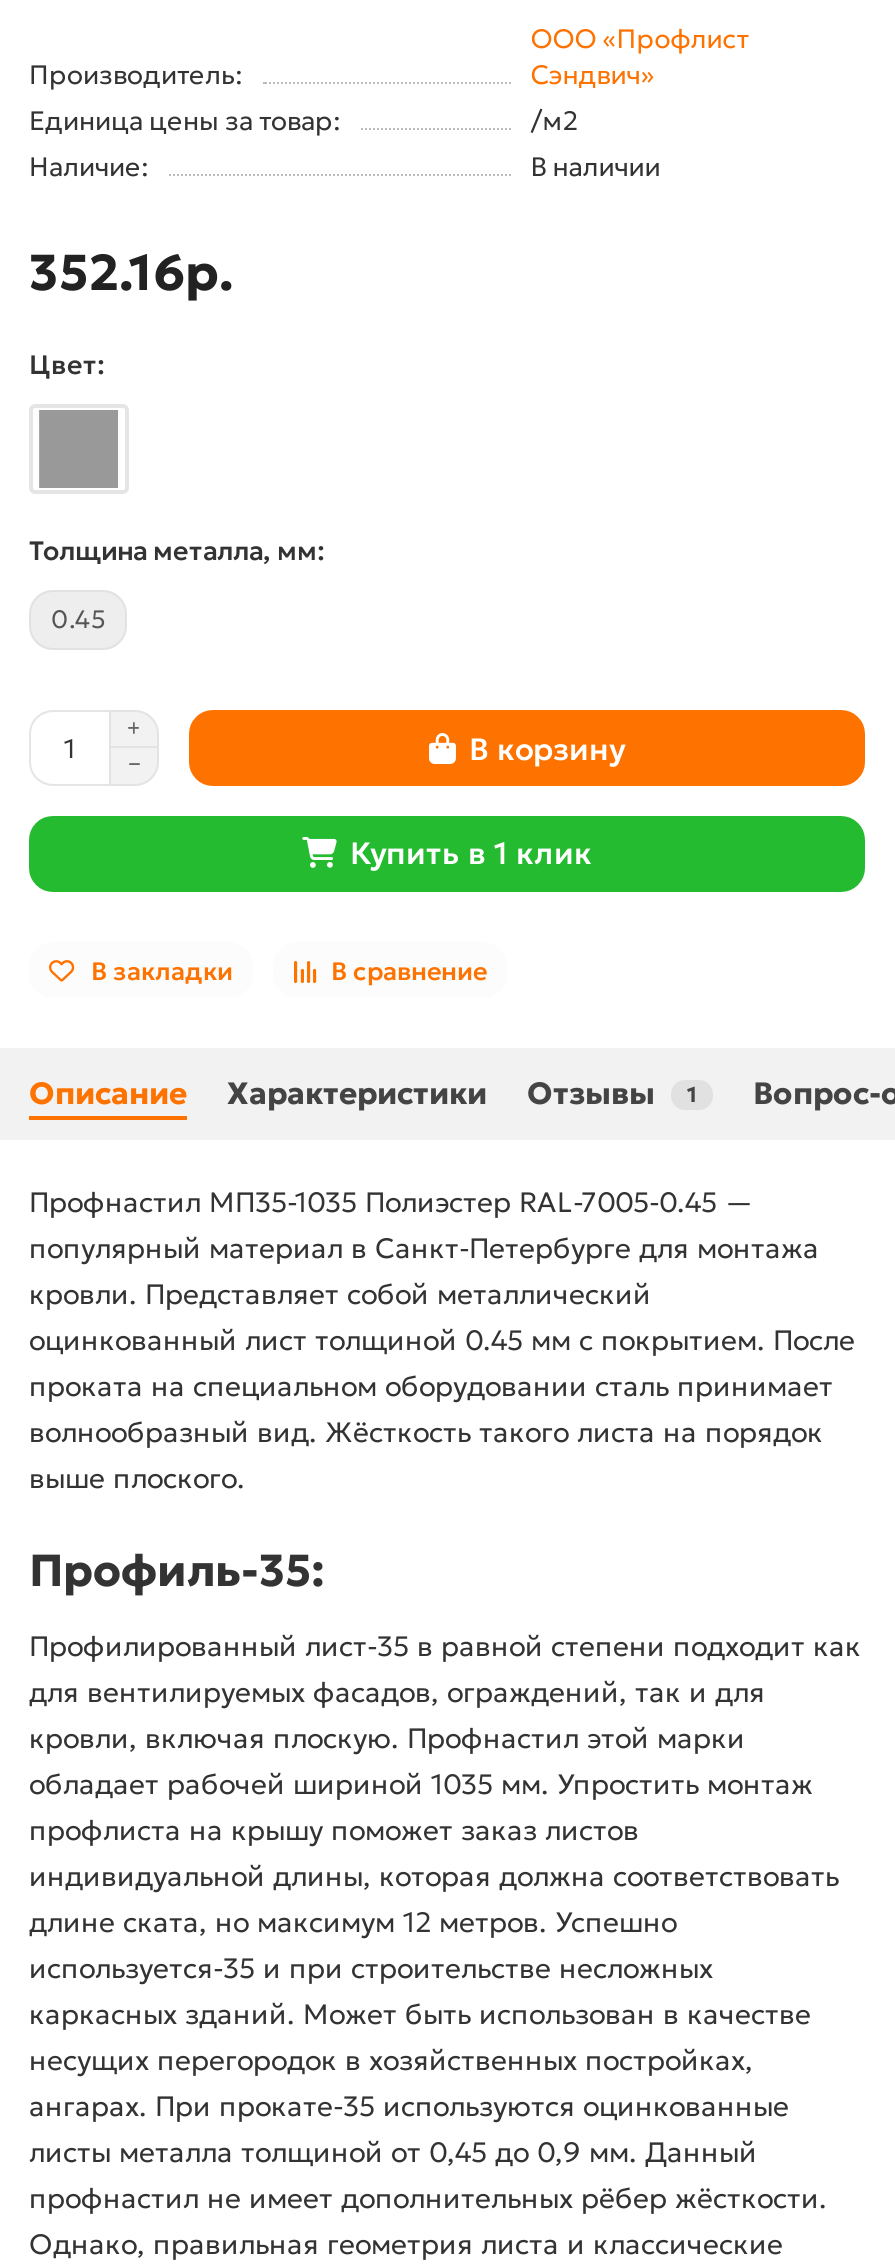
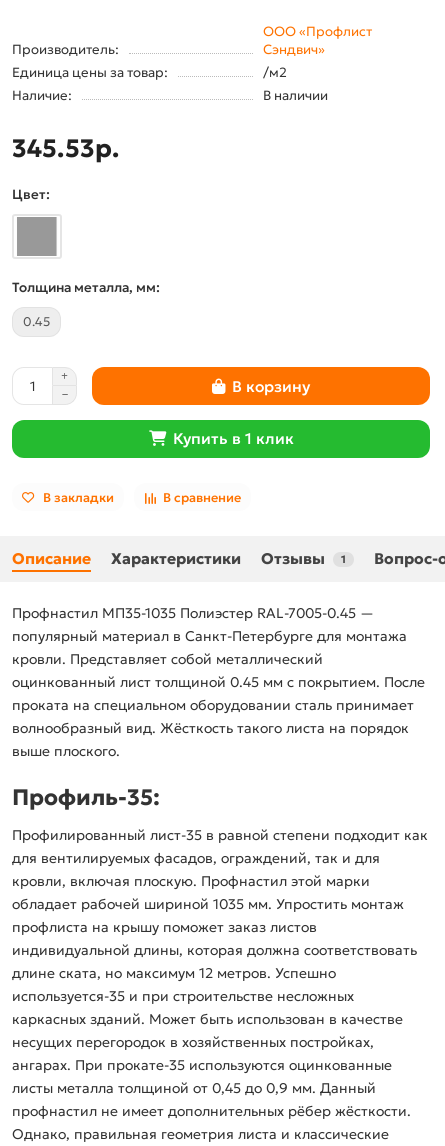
- 352.16р.
+ 345.53р.
